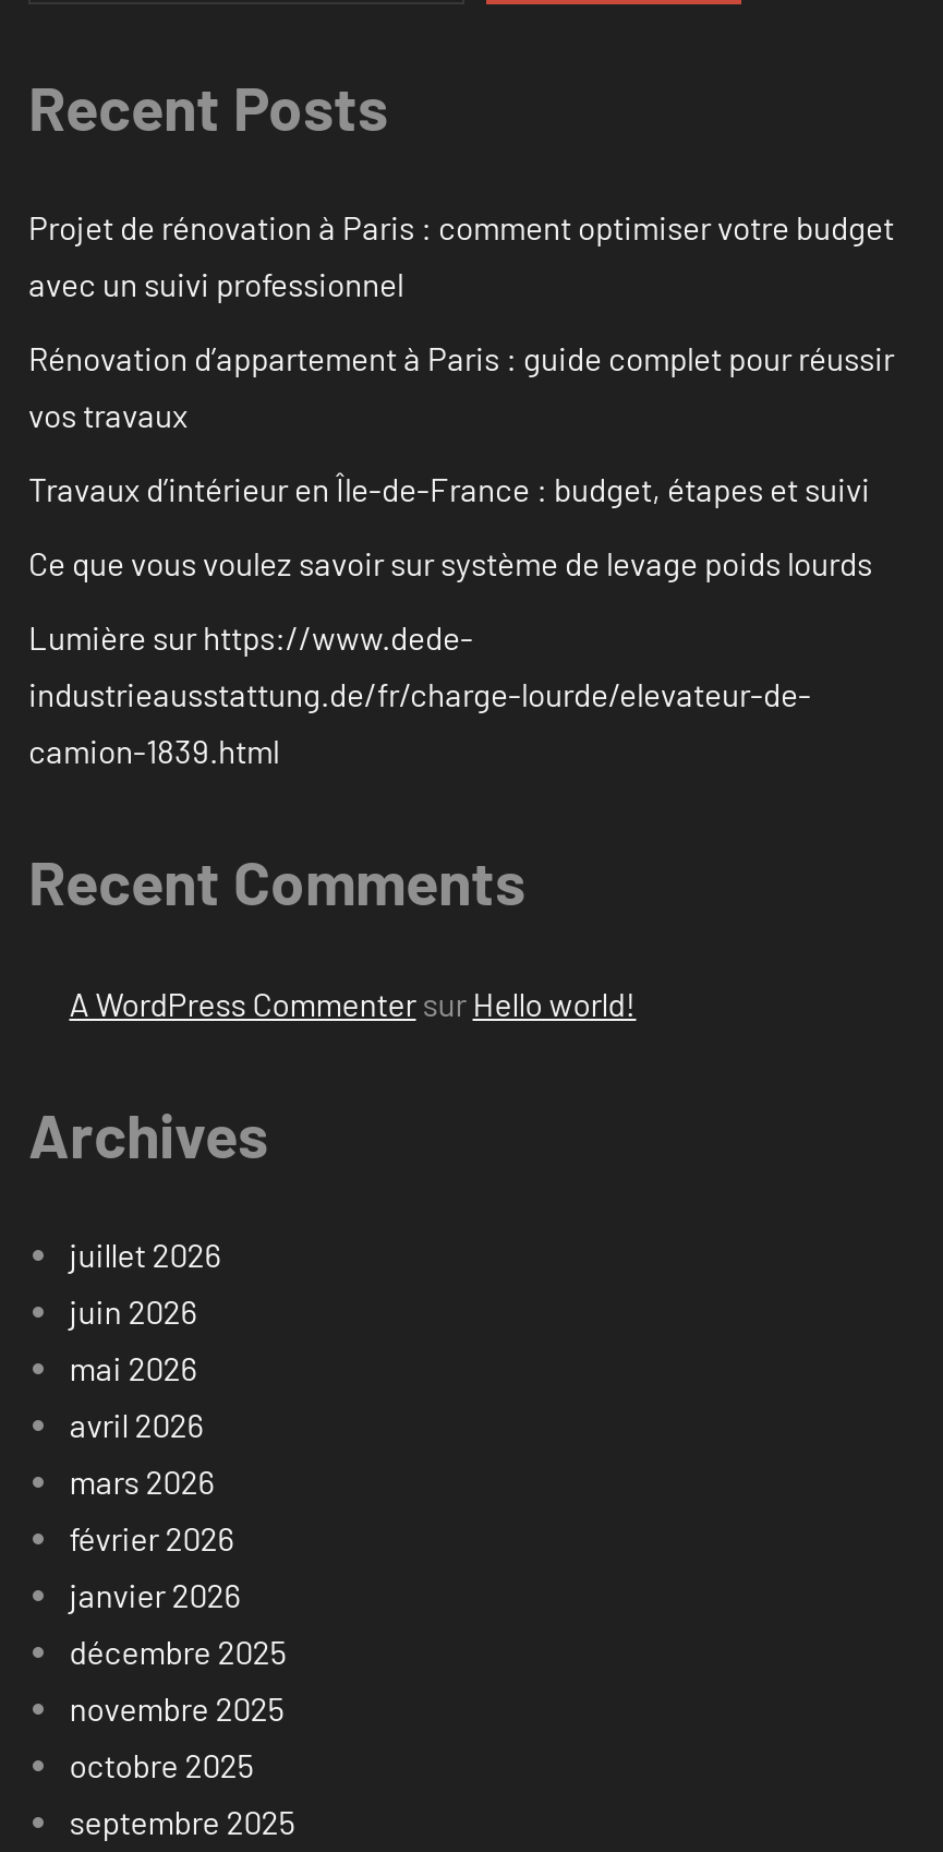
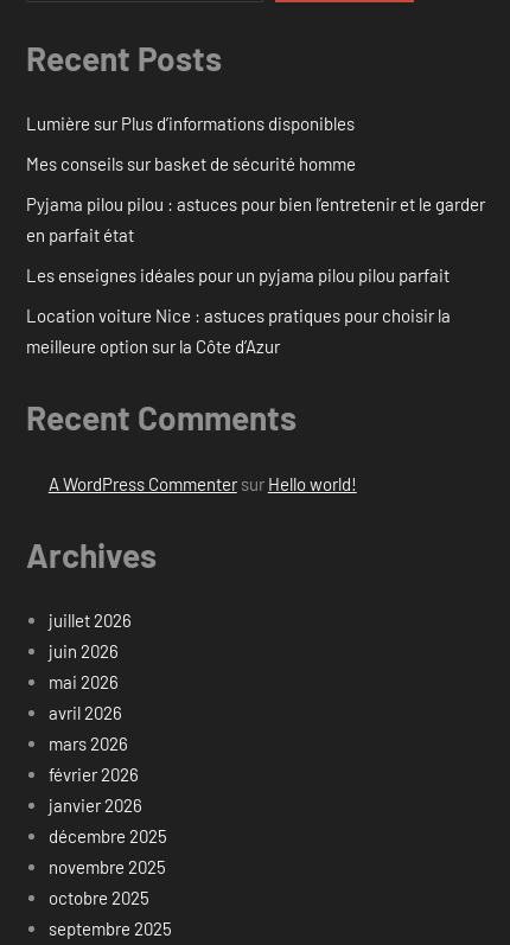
- Projet de rénovation à Paris : comment optimiser votre budget
- avec un suivi professionnel
+ Lumière sur Plus d’informations disponibles

- Rénovation d’appartement à Paris : guide complet pour réussir
- vos travaux
+ Mes conseils sur basket de sécurité homme

- Travaux d’intérieur en Île-de-France : budget, étapes et suivi
+ Pyjama pilou pilou : astuces pour bien l’entretenir et le garder
+ en parfait état

- Ce que vous voulez savoir sur système de levage poids lourds
+ Les enseignes idéales pour un pyjama pilou pilou parfait

- Lumière sur https://www.dede-
- industrieausstattung.de/fr/charge-lourde/elevateur-de-
- camion-1839.html
+ Location voiture Nice : astuces pratiques pour choisir la
+ meilleure option sur la Côte d’Azur
